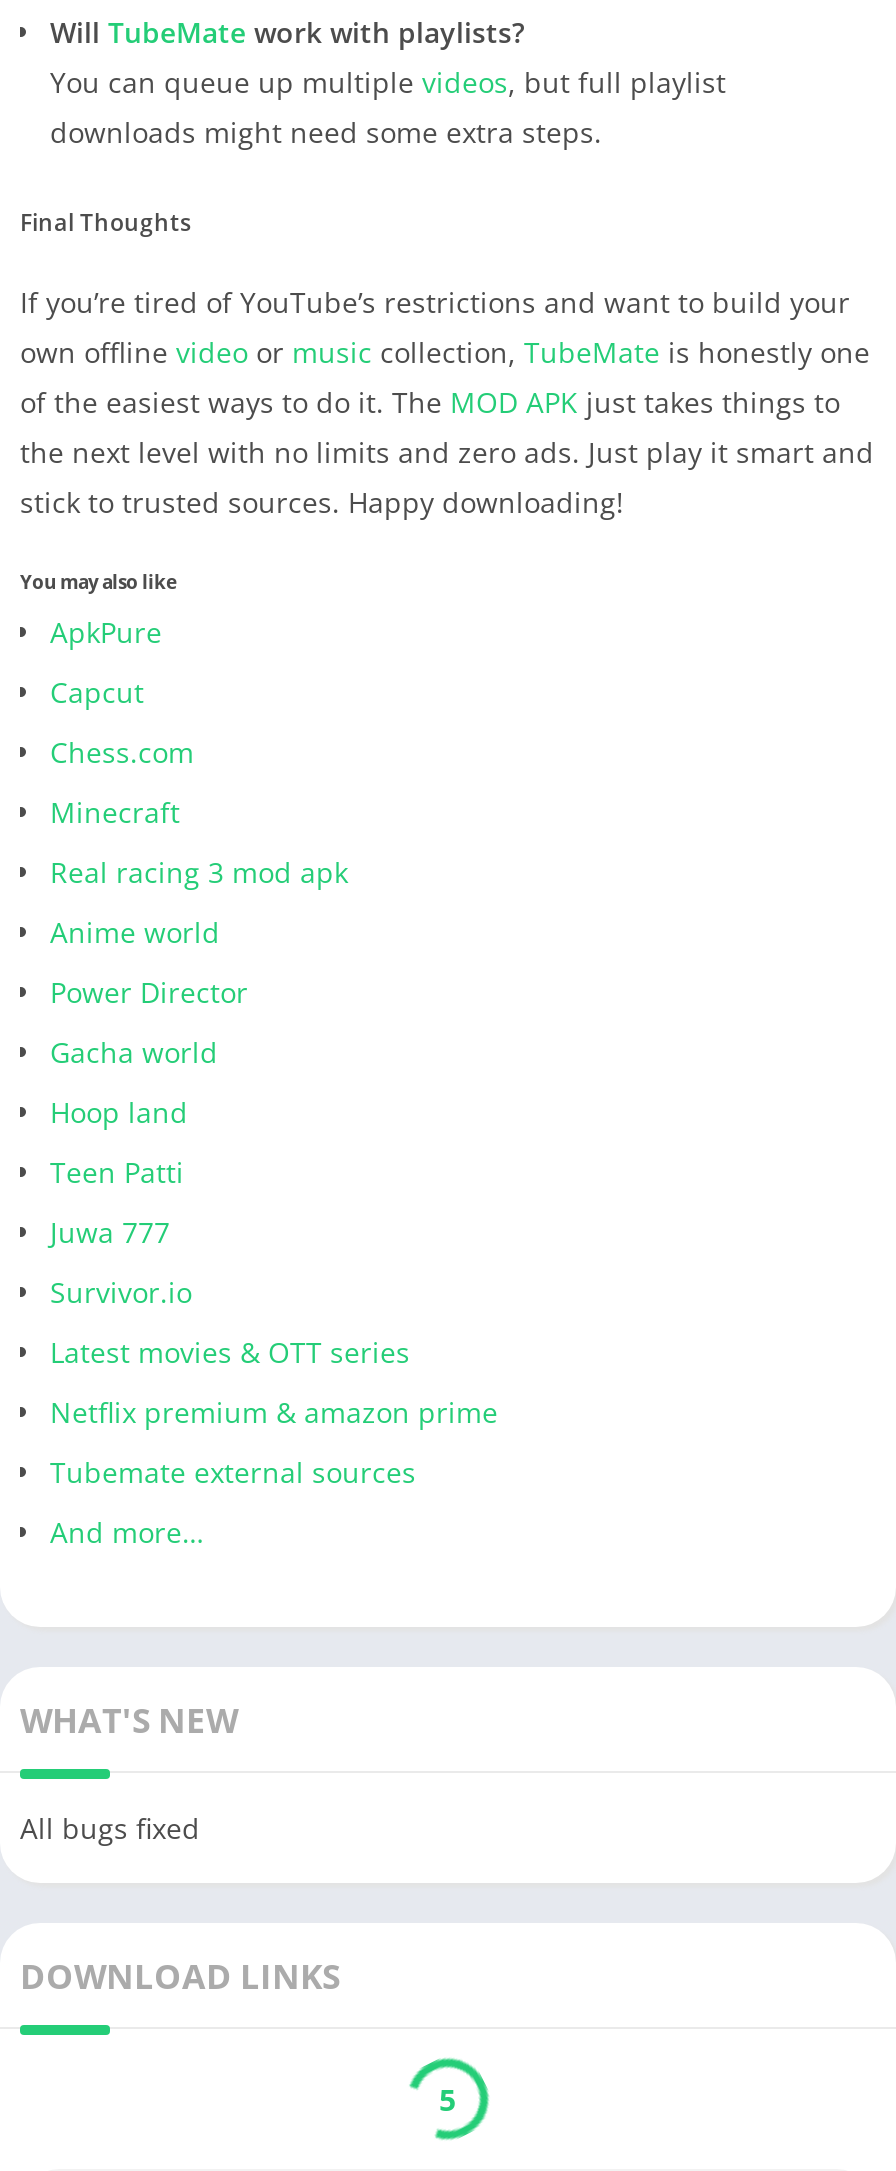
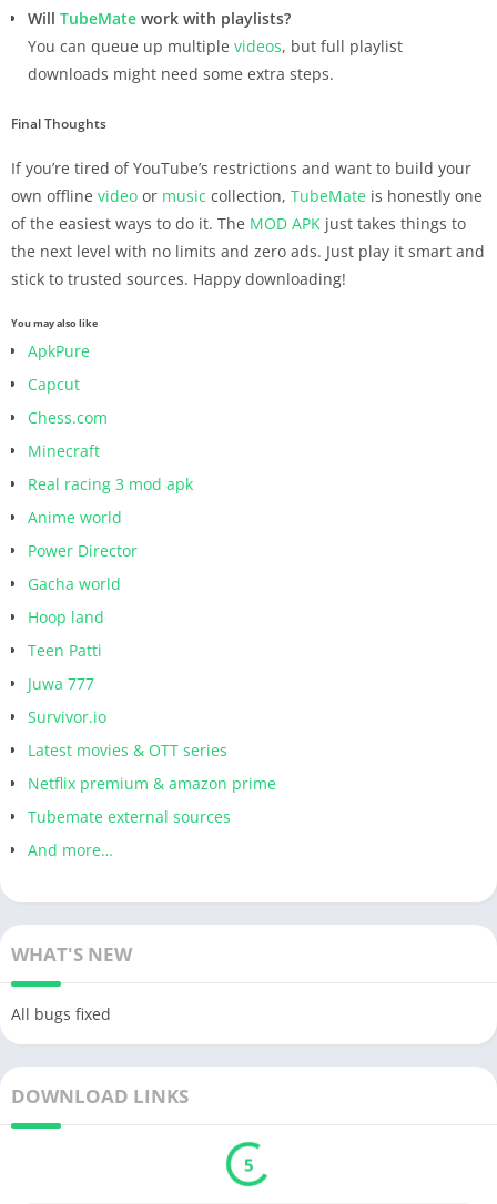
- [image]
+ [image]
